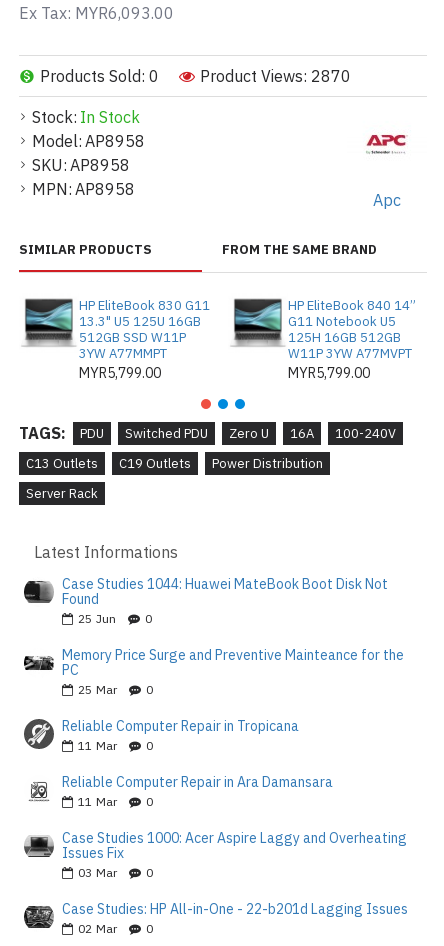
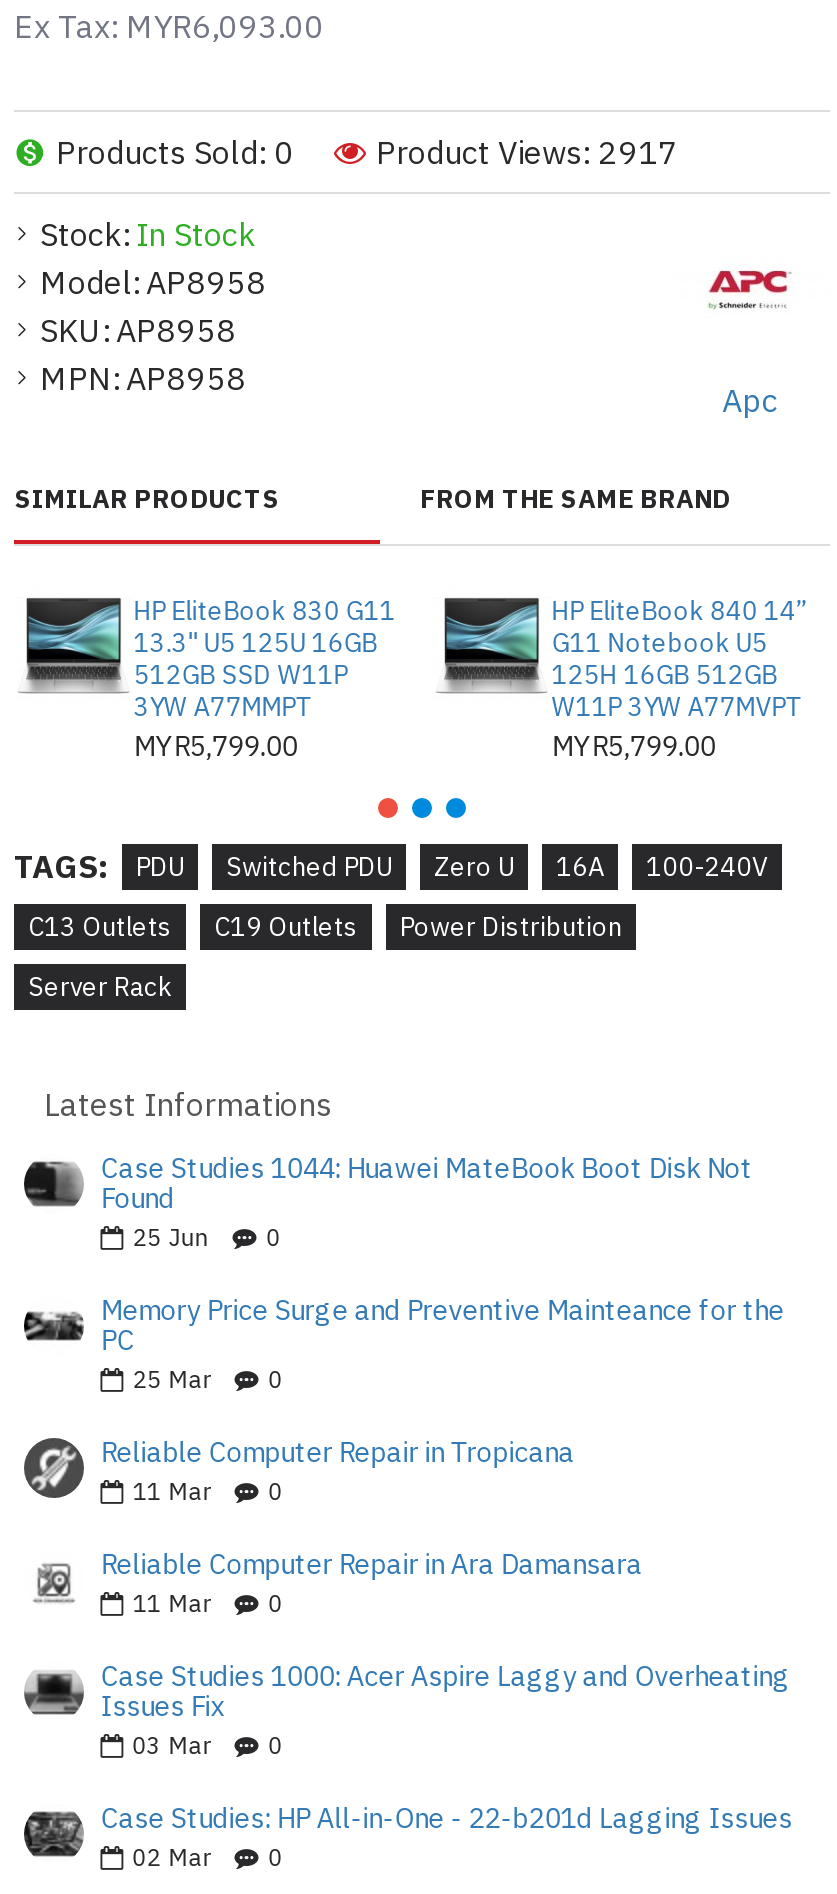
- Product Views: 2870
+ Product Views: 2917
